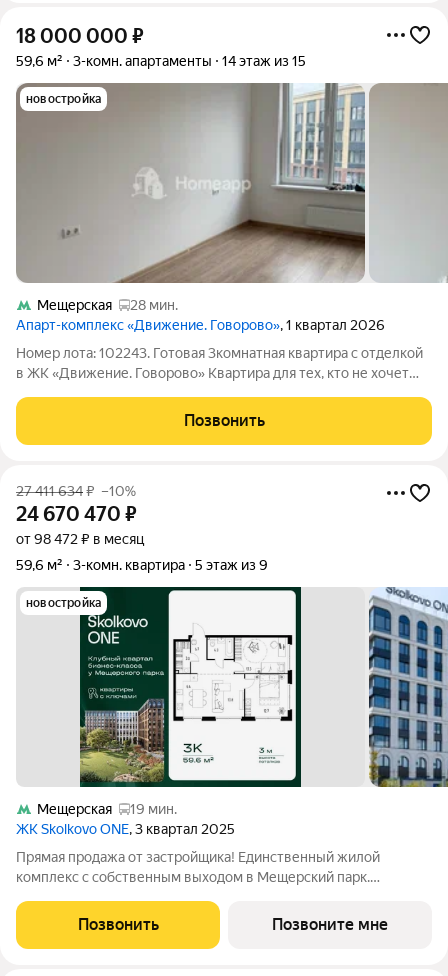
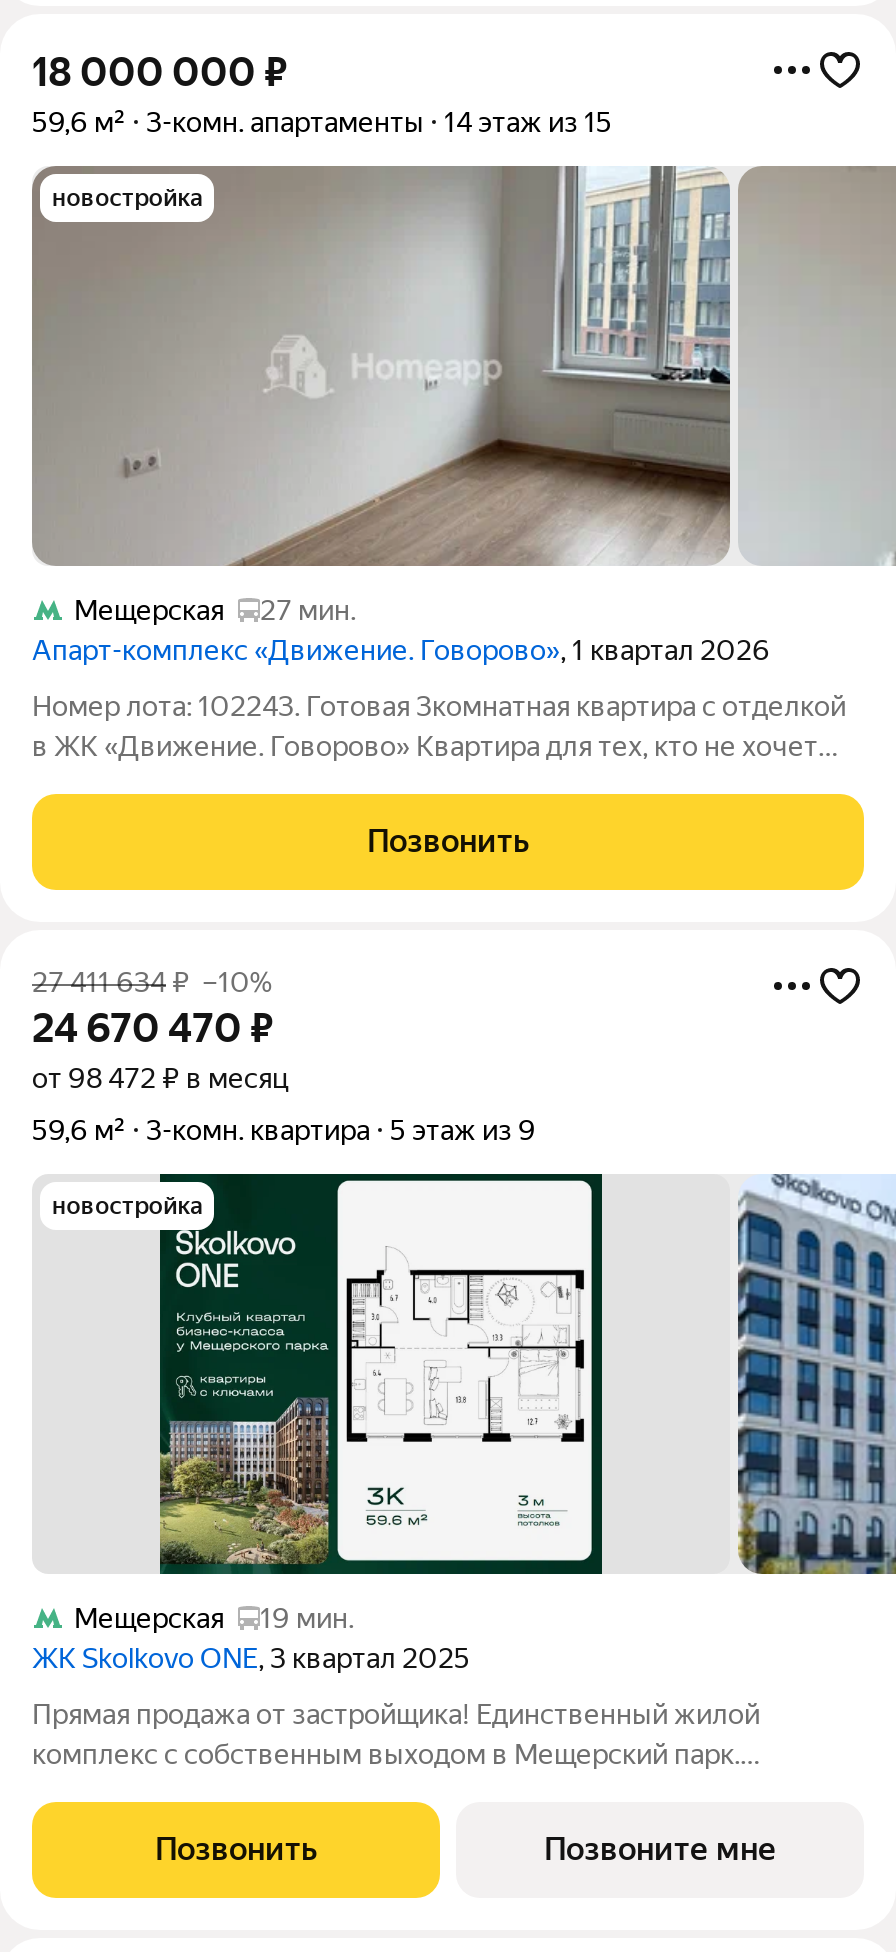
- Мещерская 28 мин.
+ Мещерская 27 мин.
